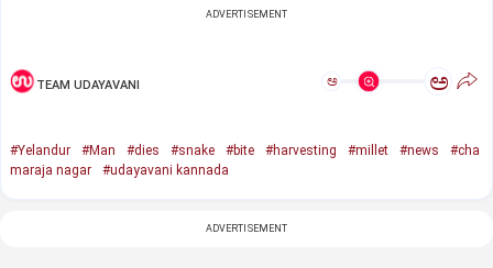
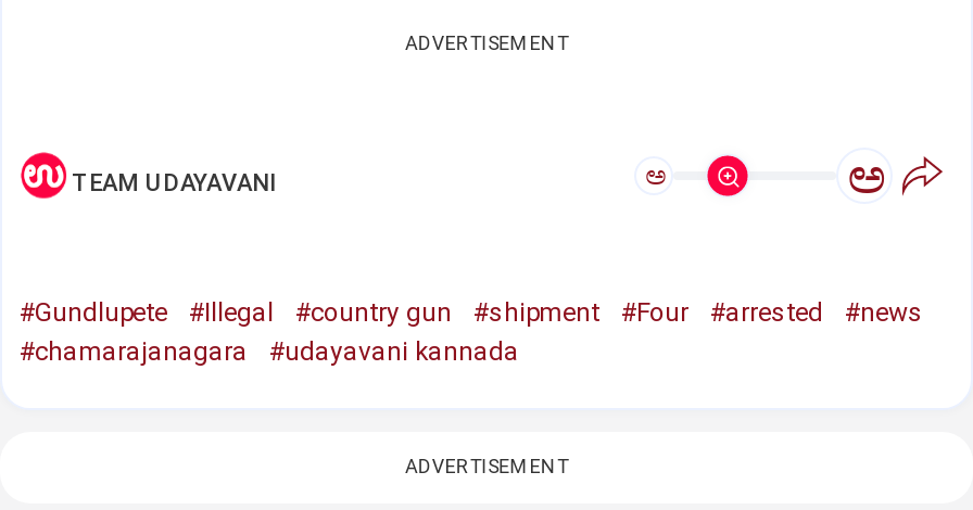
- #Yelandur
- #Man
- #dies
- #snake
- #bite
- #harvesting
- #millet
+ #Gundlupete
+ #Illegal
+ #country gun
+ #shipment
+ #Four
+ #arrested

- #cha
- maraja nagar
+ #chamarajanagara
